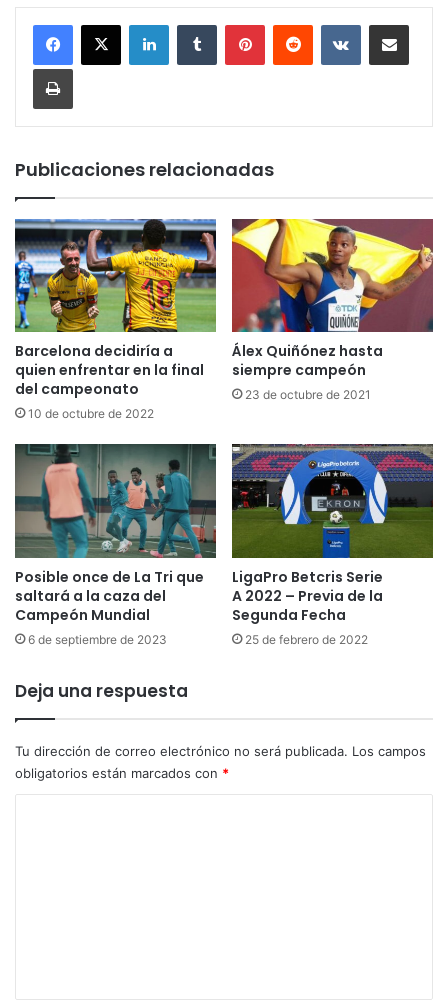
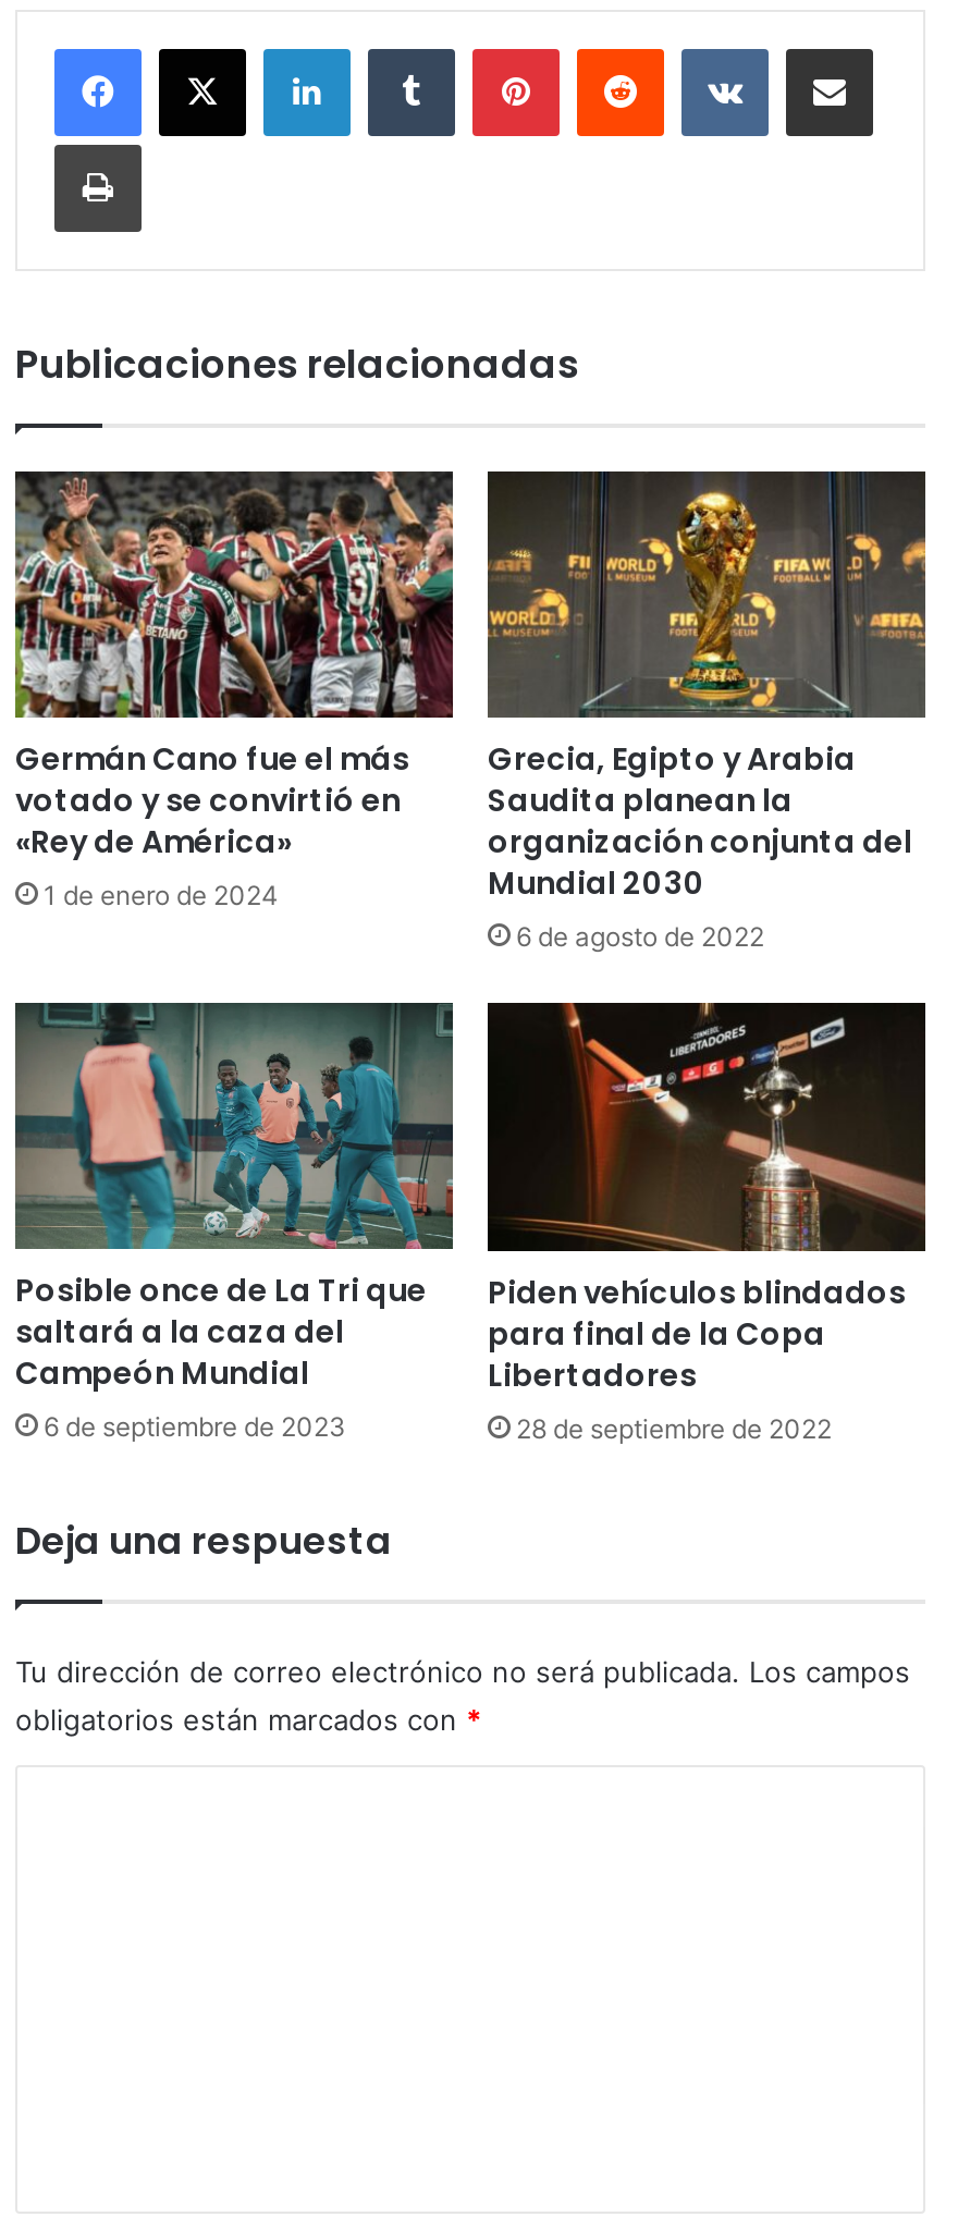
- [image]
- Barcelona decidiría a
- quien enfrentar en la final
- del campeonato
- 10 de octubre de 2022
+ [image]
+ Germán Cano fue el más
+ votado y se convirtió en
+ «Rey de América»
+ 1 de enero de 2024

- [image]
- Álex Quiñónez hasta
- siempre campeón
- 23 de octubre de 2021
+ [image]
+ Grecia, Egipto y Arabia
+ Saudita planean la
+ organización conjunta del
+ Mundial 2030
+ 6 de agosto de 2022

- [image]
- LigaPro Betcris Serie
- A 2022 – Previa de la
- Segunda Fecha
- 25 de febrero de 2022
+ [image]
+ Piden vehículos blindados
+ para final de la Copa
+ Libertadores
+ 28 de septiembre de 2022
